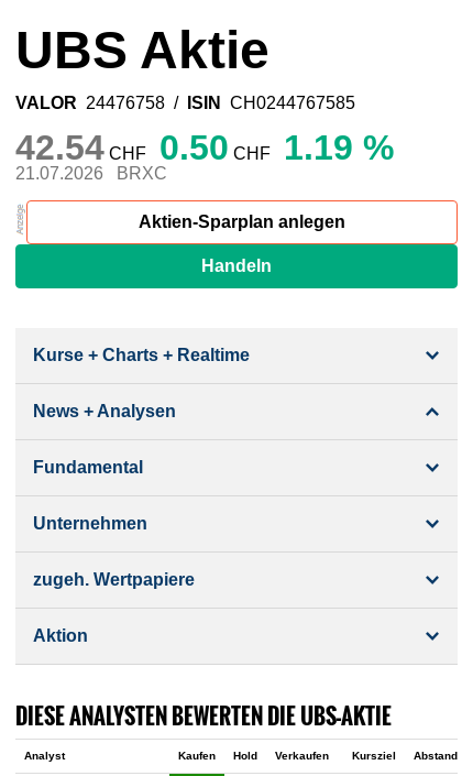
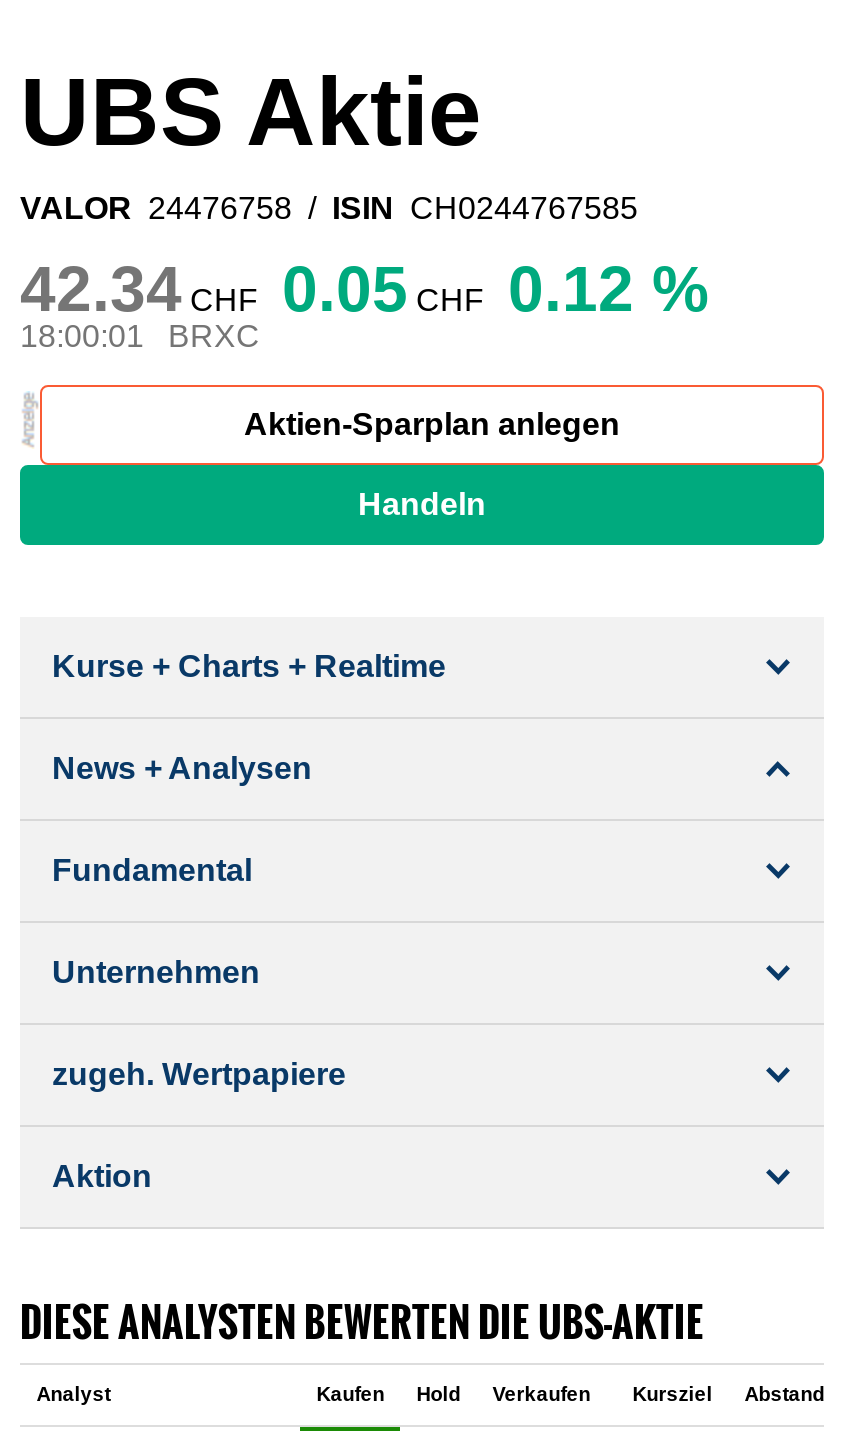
- 42.54 CHF 0.50 CHF 1.19 %
+ 42.34 CHF 0.05 CHF 0.12 %

- 21.07.2026 BRXC
+ 18:00:01 BRXC
